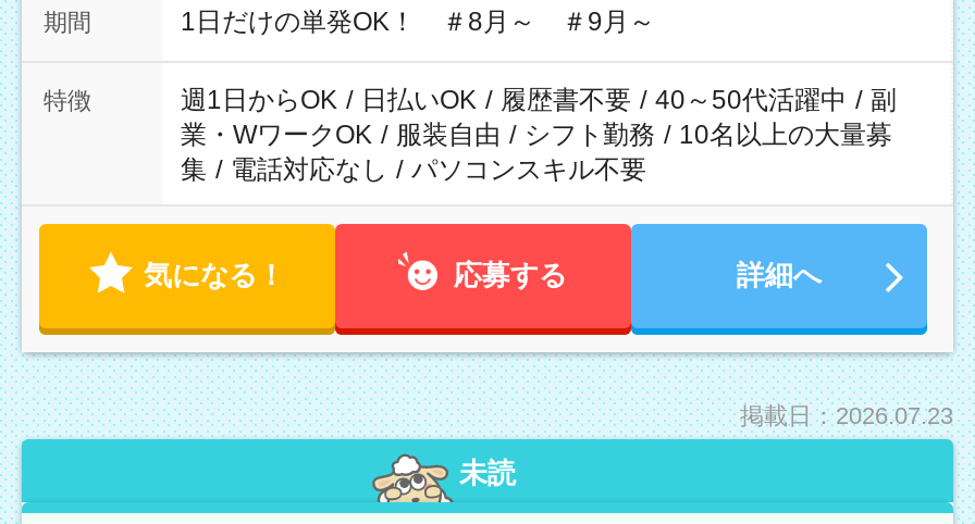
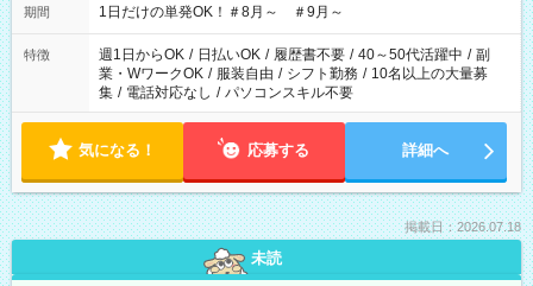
- 1日だけの単発OK！ ＃8月～ ＃9月～
+ 1日だけの単発OK！＃8月～ ＃9月～

- 掲載日：2026.07.23
+ 掲載日：2026.07.18
